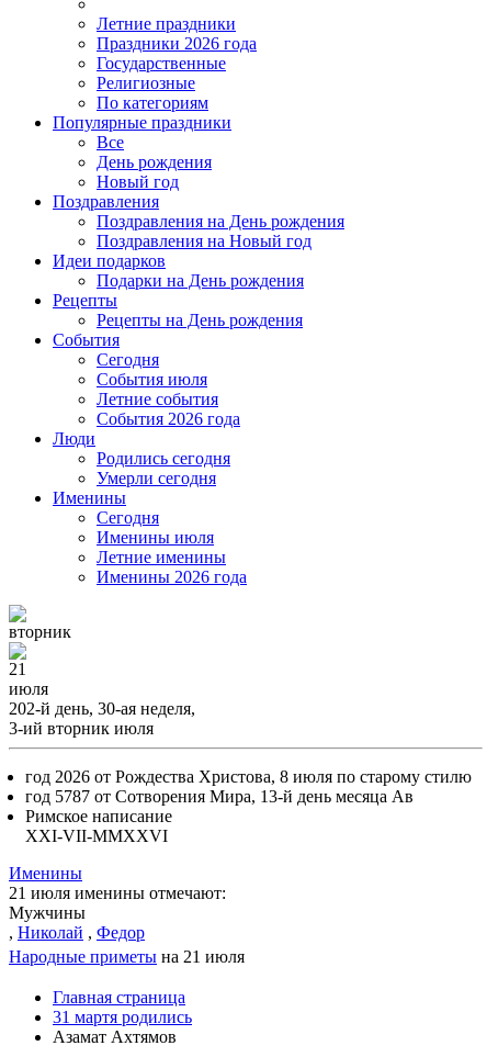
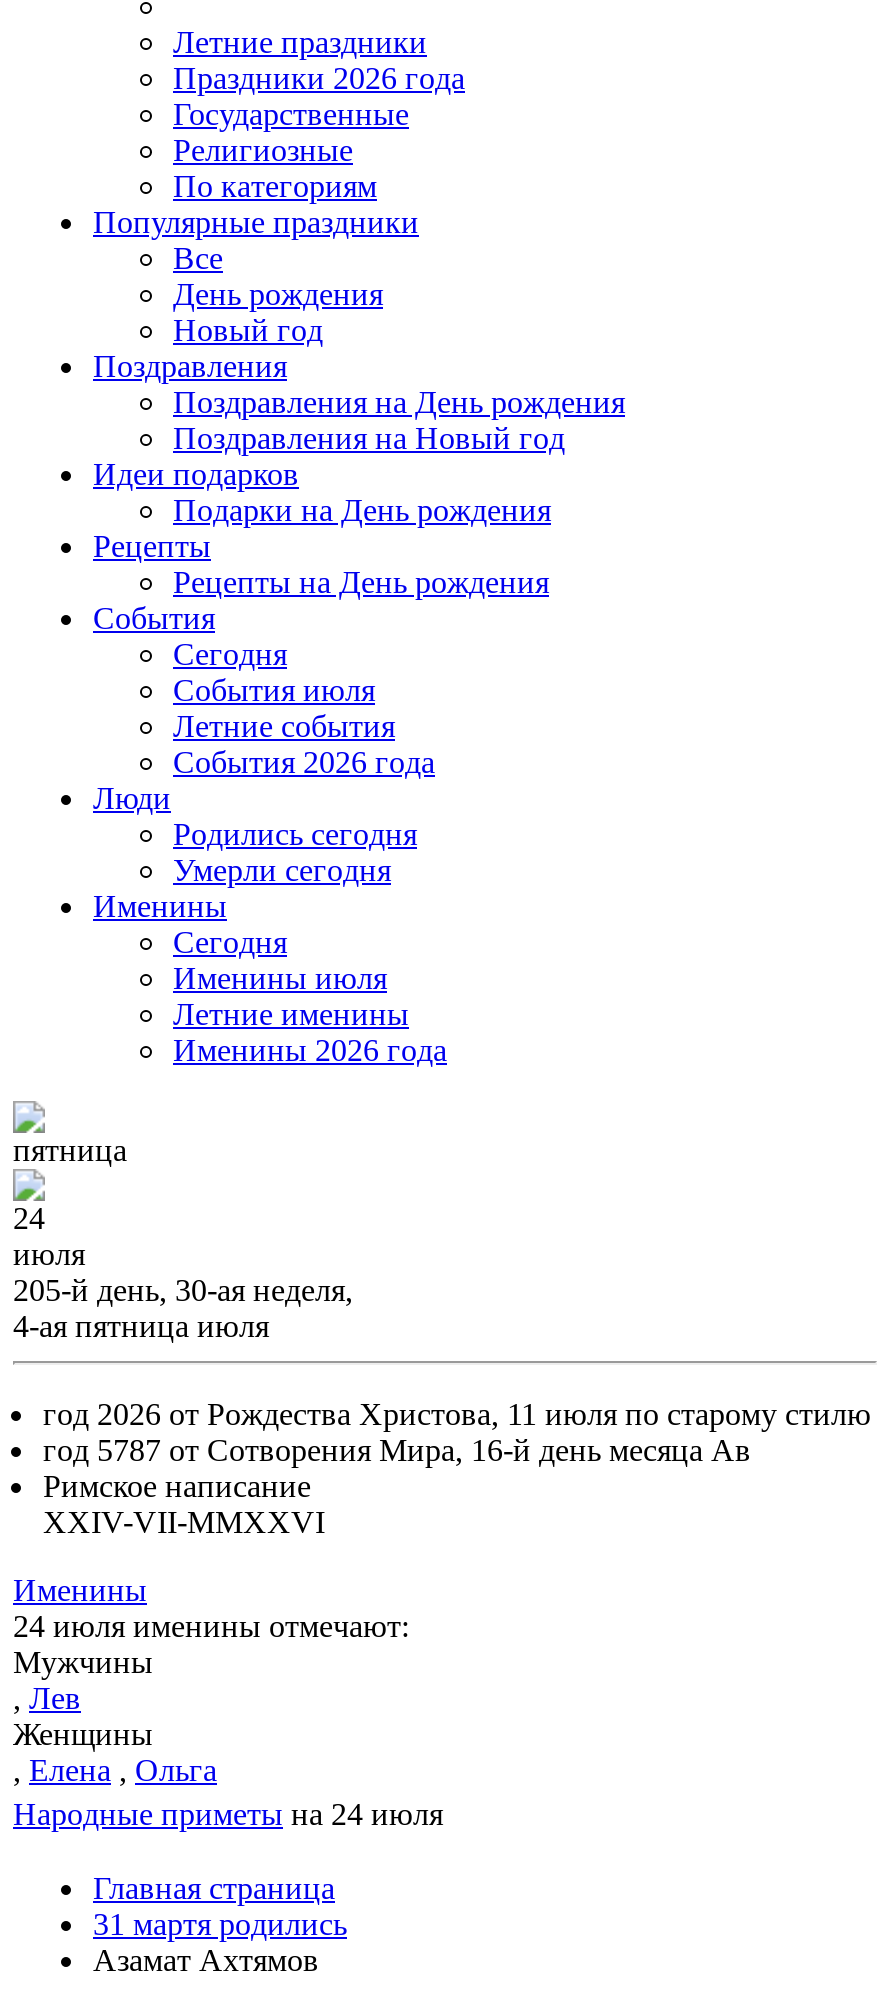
- вторник
+ пятница

- 21
+ 24

- 202-й день, 30-ая неделя,
+ 205-й день, 30-ая неделя,

- 3-ий вторник июля
+ 4-ая пятница июля

- год 2026 от Рождества Христова, 8 июля по старому стилю
+ год 2026 от Рождества Христова, 11 июля по старому стилю

- год 5787 от Сотворения Мира, 13-й день месяца Ав
+ год 5787 от Сотворения Мира, 16-й день месяца Ав

- XXI-VII-MMXXVI
+ XXIV-VII-MMXXVI

- 21 июля именины отмечают:
+ 24 июля именины отмечают:

- , Николай , Федор
- Народные приметы на 21 июля
+ , Лев
+ Женщины
+ , Елена , Ольга
+ Народные приметы на 24 июля
